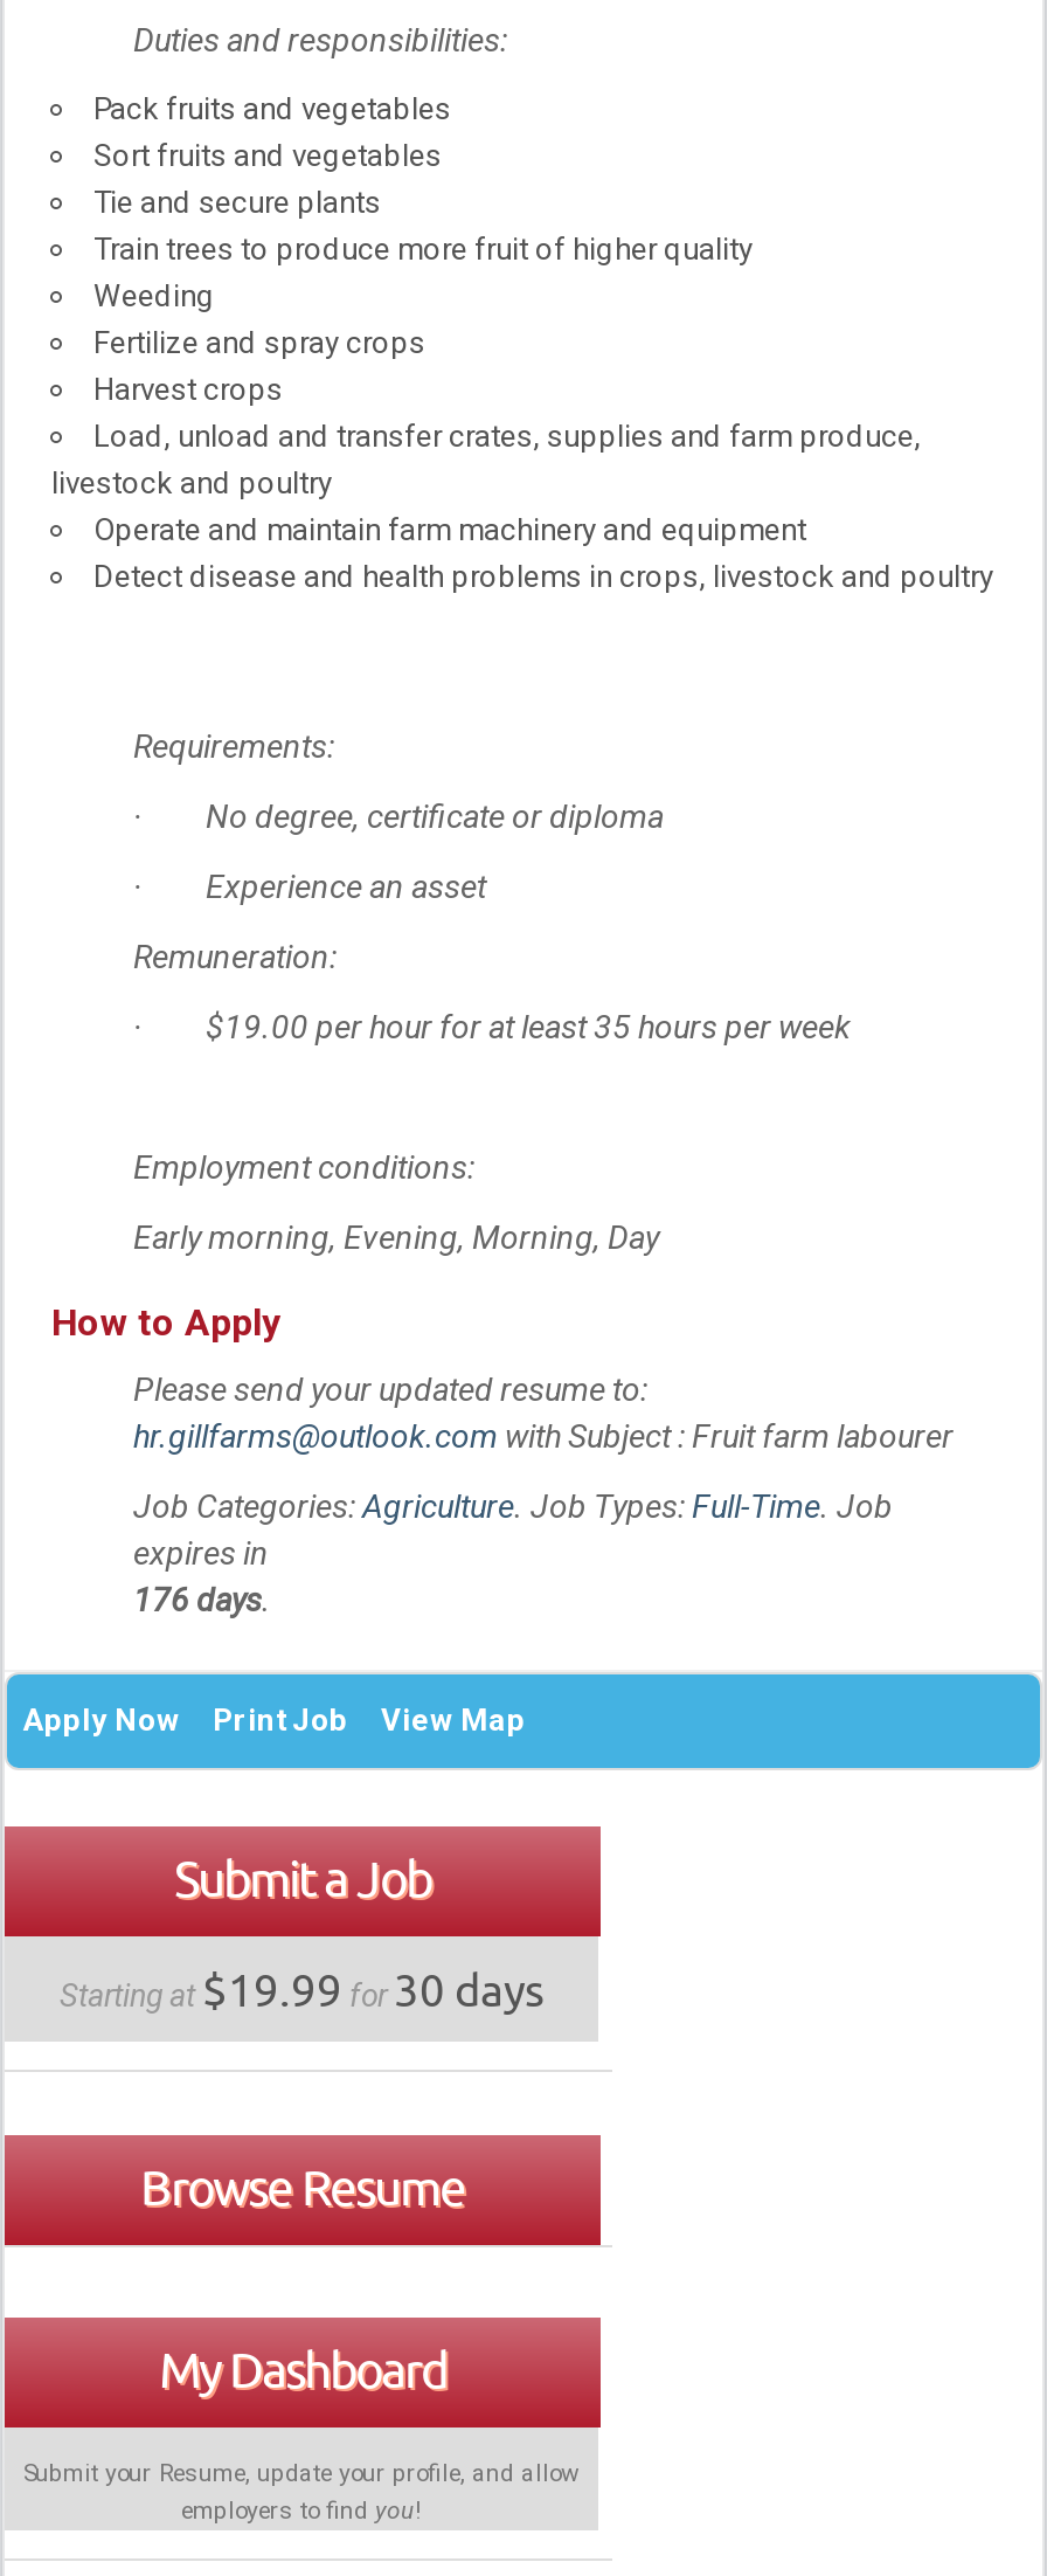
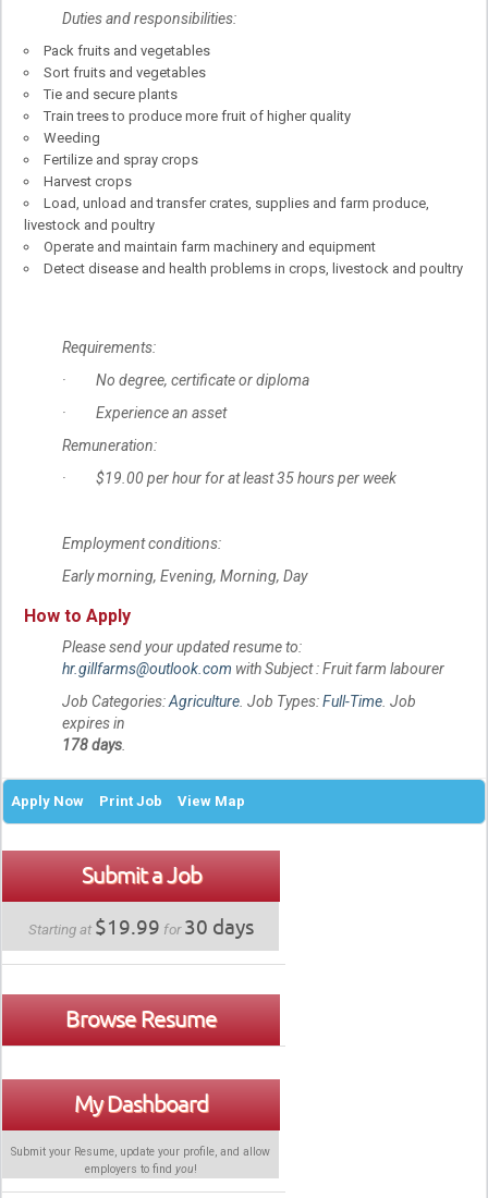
- 176 days.
+ 178 days.
